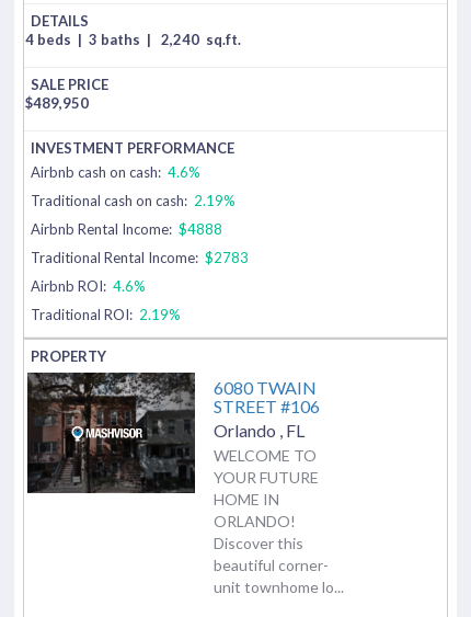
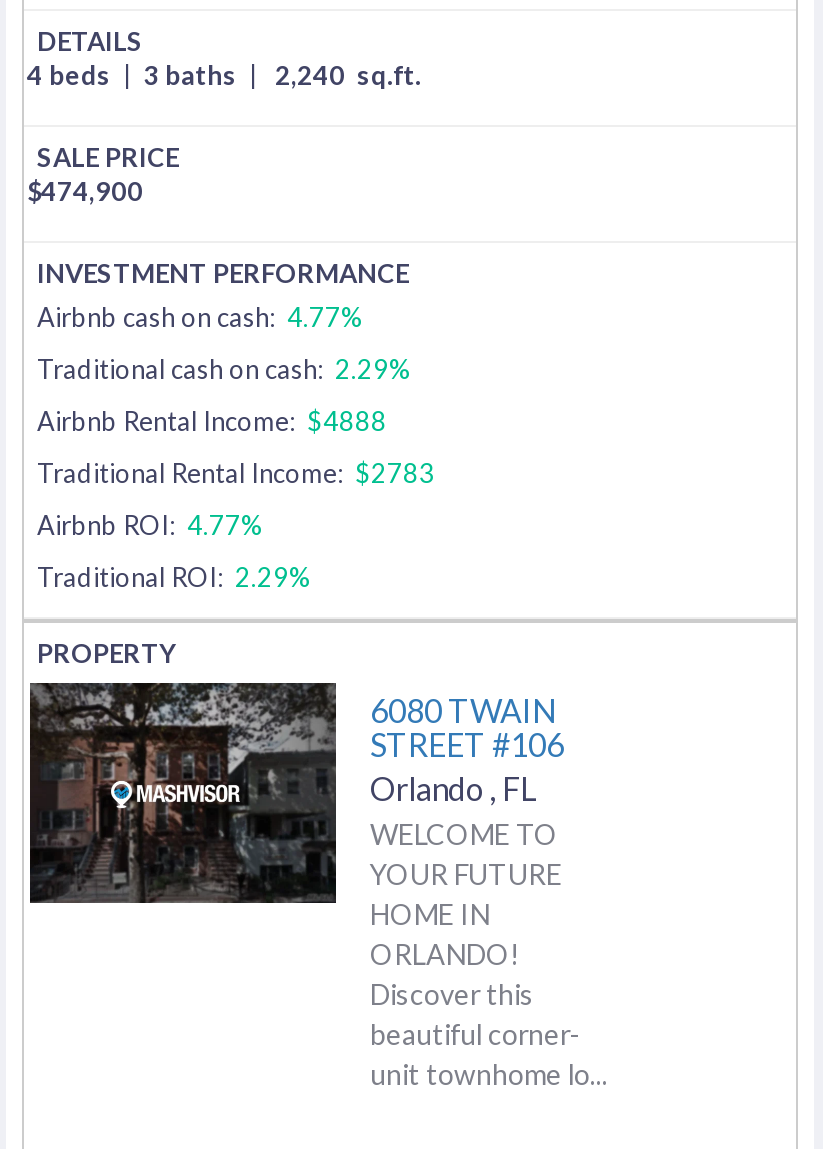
- $489,950
+ $474,900

- Airbnb cash on cash: 4.6%
+ Airbnb cash on cash: 4.77%

- Traditional cash on cash: 2.19%
+ Traditional cash on cash: 2.29%

- Airbnb ROI: 4.6%
+ Airbnb ROI: 4.77%

- Traditional ROI: 2.19%
+ Traditional ROI: 2.29%
